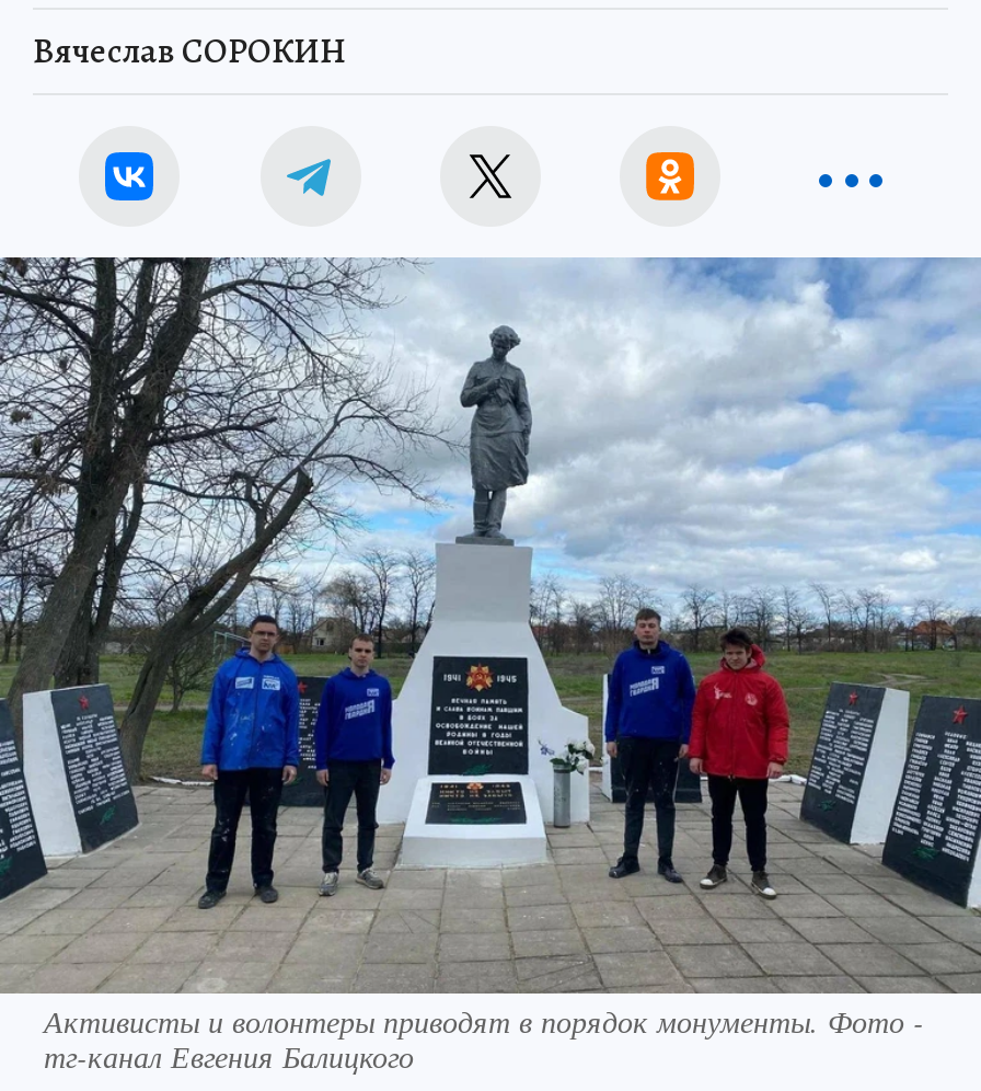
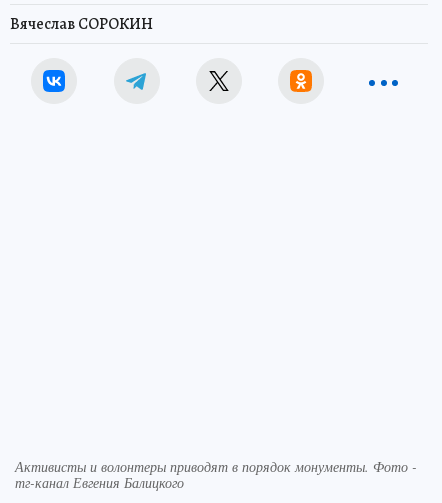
- [image]
